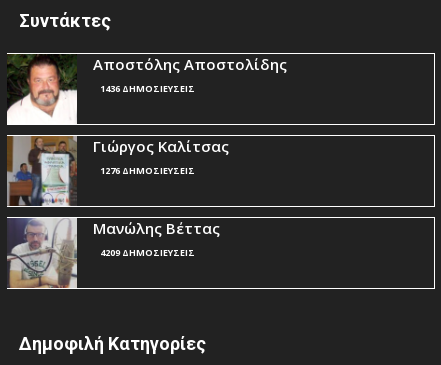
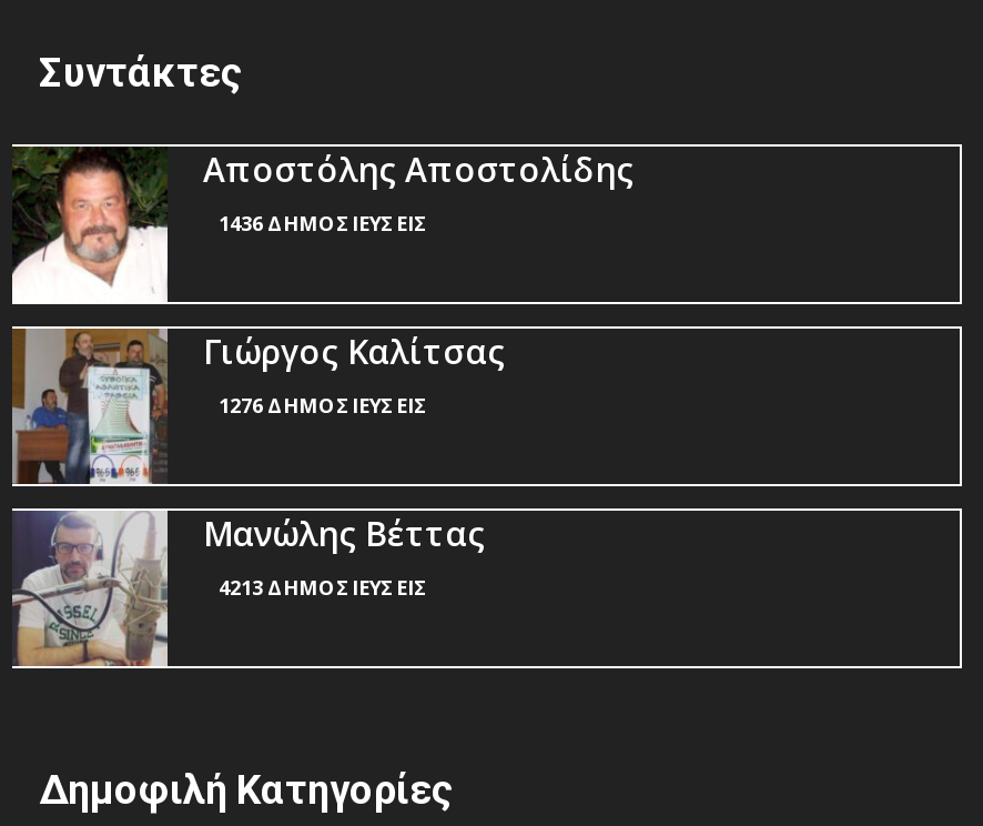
- 4209 ΔΗΜΟΣΙΕΥΣΕΙΣ
+ 4213 ΔΗΜΟΣΙΕΥΣΕΙΣ
